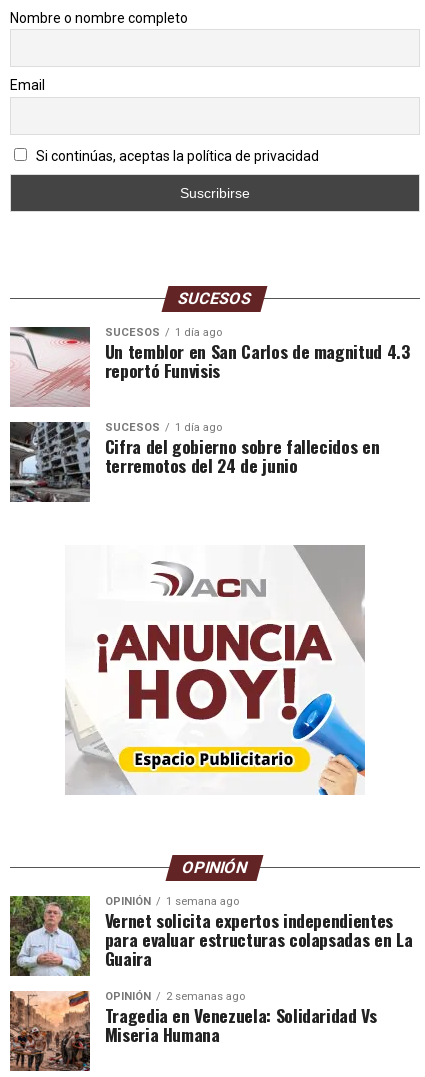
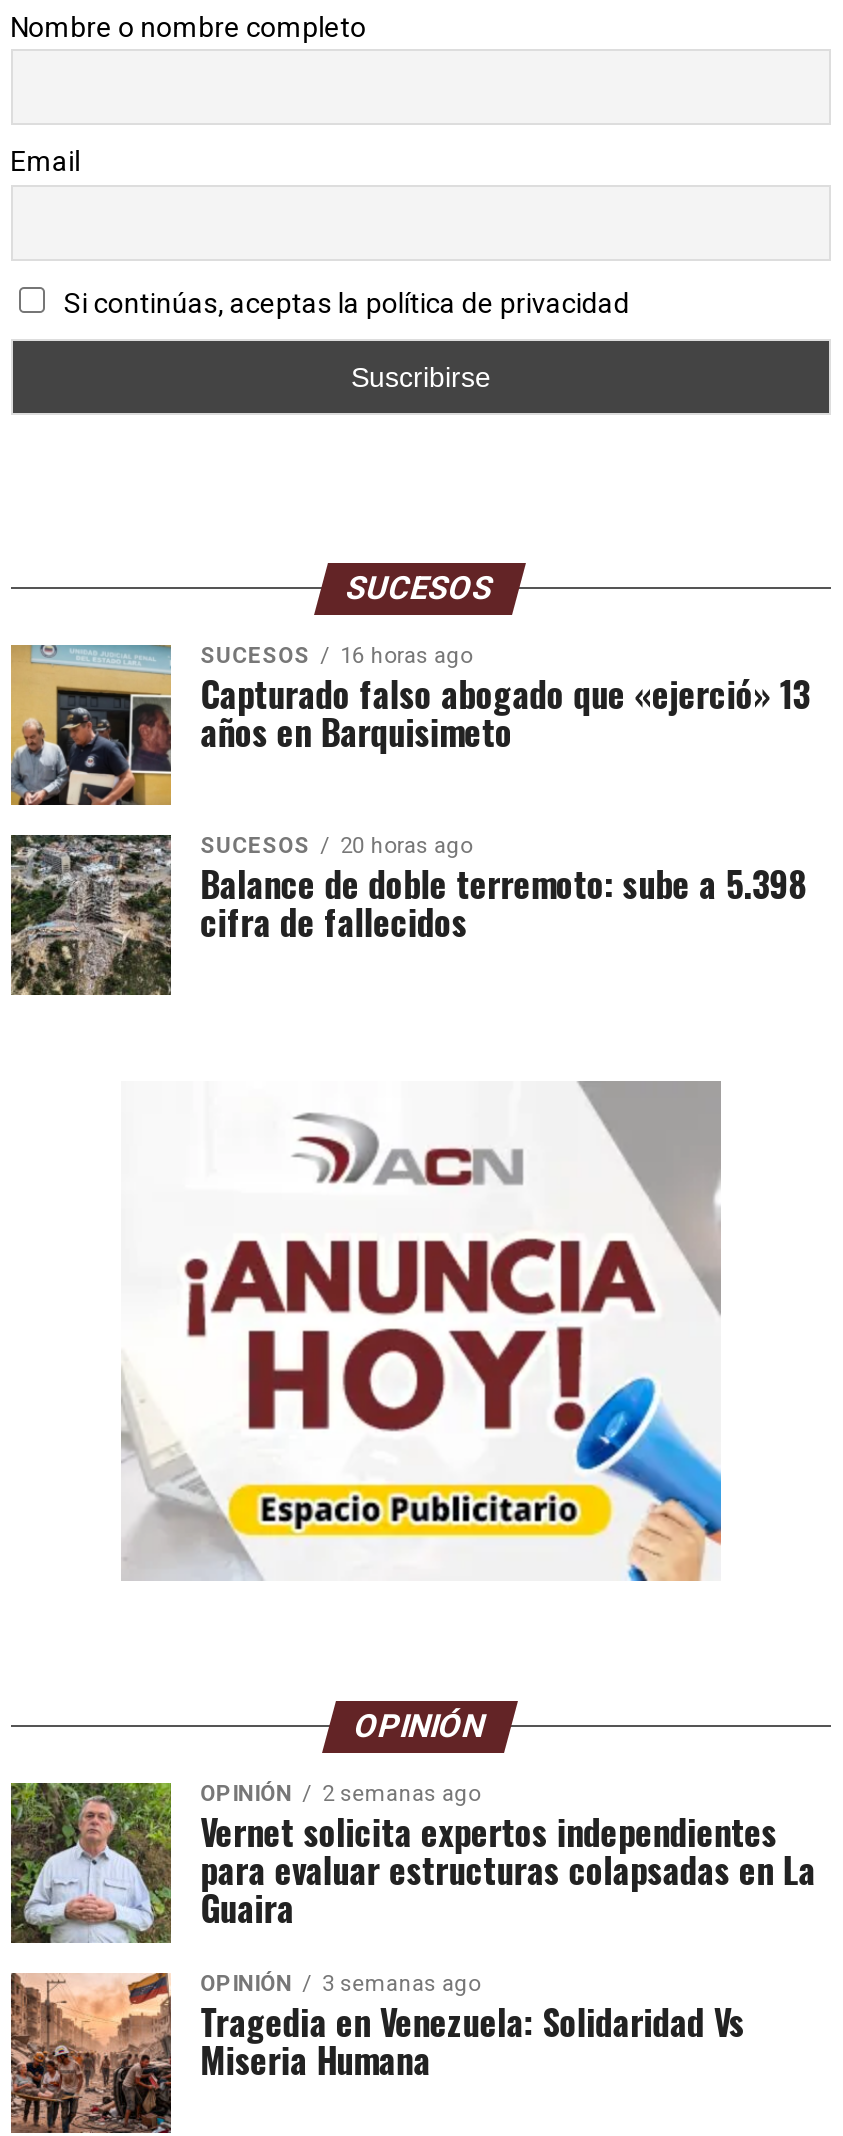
- [image]
- 1 día ago
- Un temblor en San Carlos de magnitud 4.3
- reportó Funvisis
+ [image]
+ 16 horas ago
+ Capturado falso abogado que «ejerció» 13
+ años en Barquisimeto

- [image]
- 1 día ago
- Cifra del gobierno sobre fallecidos en
- terremotos del 24 de junio
+ [image]
+ 20 horas ago
+ Balance de doble terremoto: sube a 5.398
+ cifra de fallecidos

- OPINIÓN 1 semana ago
+ OPINIÓN 2 semanas ago

- OPINIÓN 2 semanas ago
+ OPINIÓN 3 semanas ago
